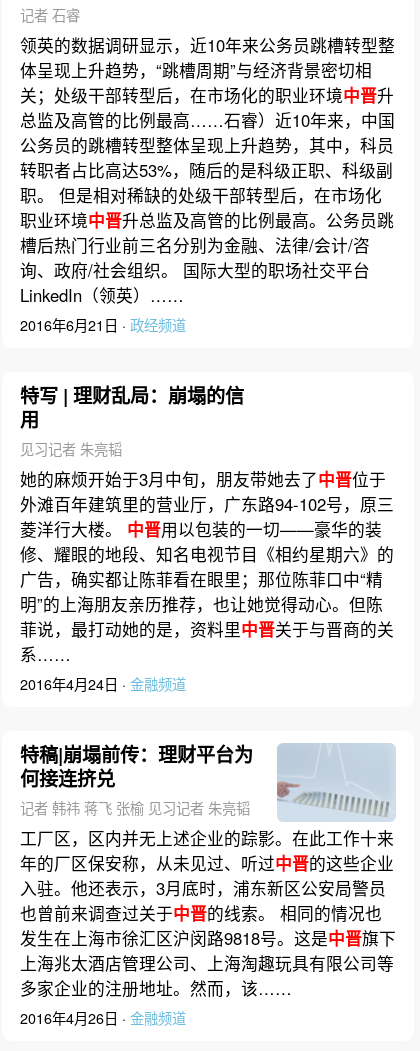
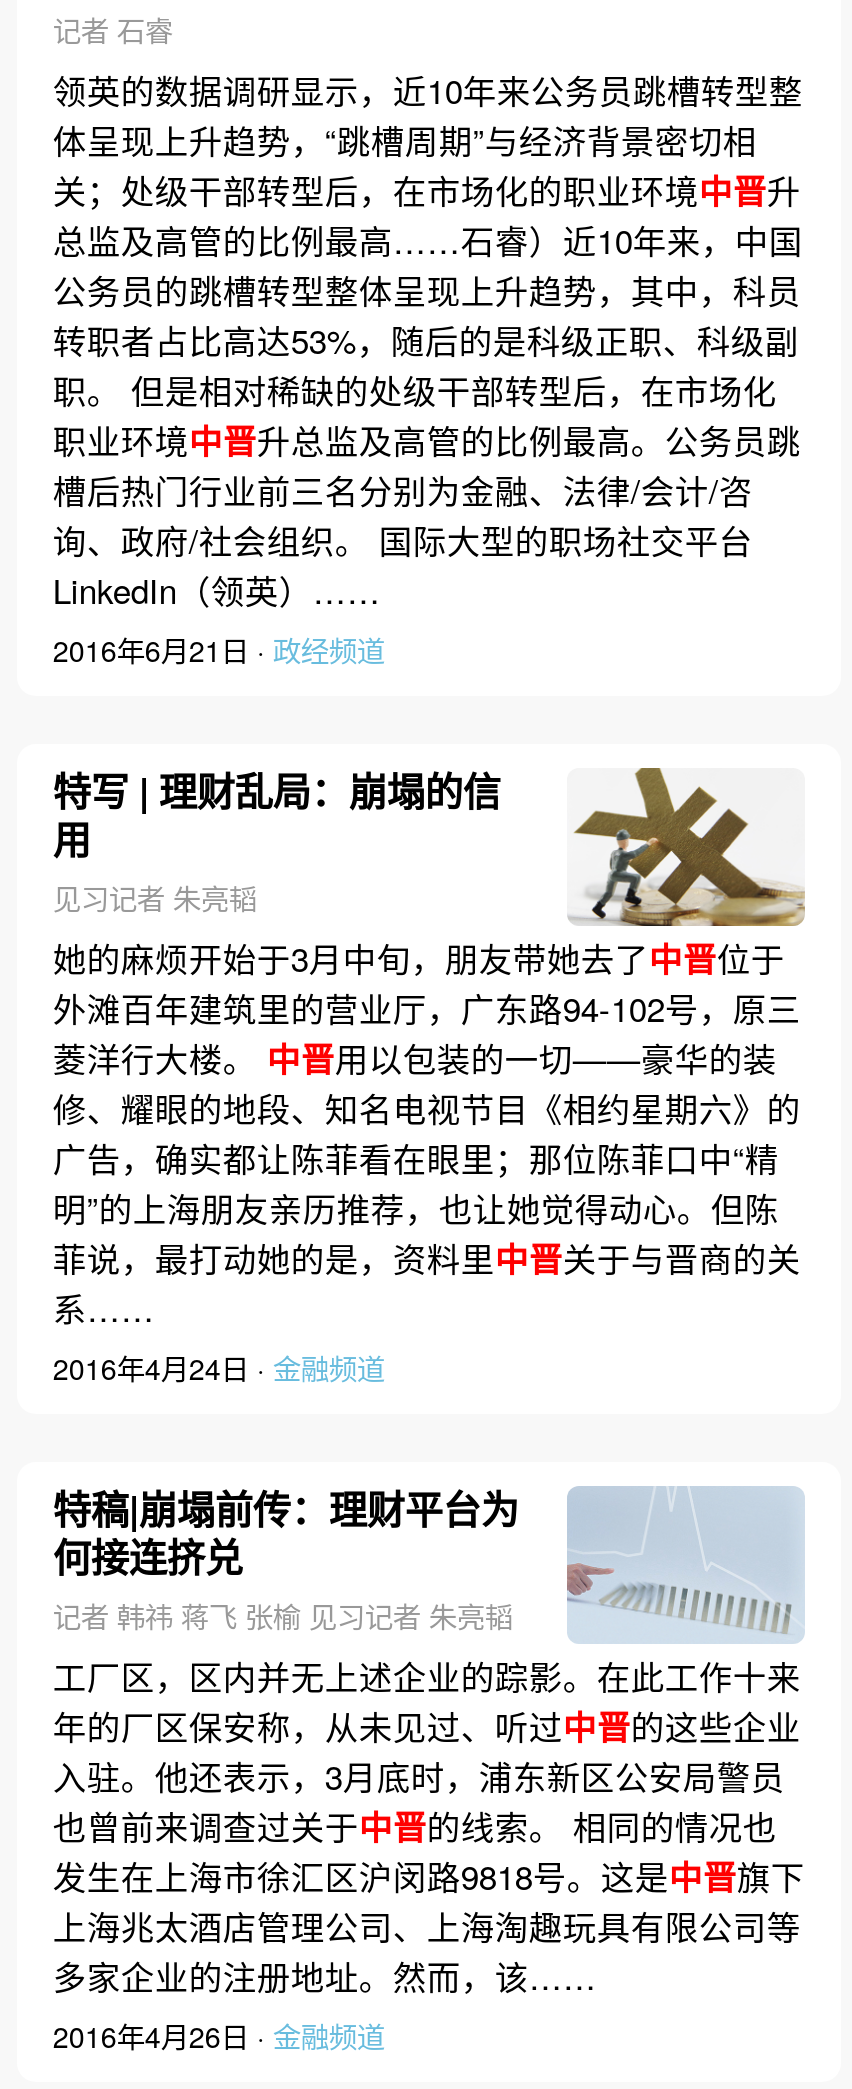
+ [image]
